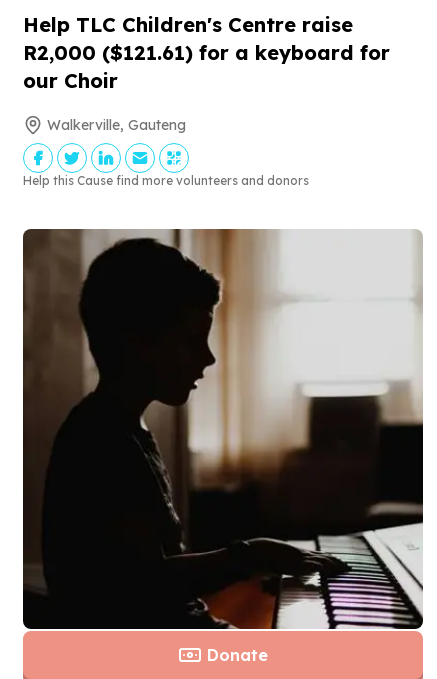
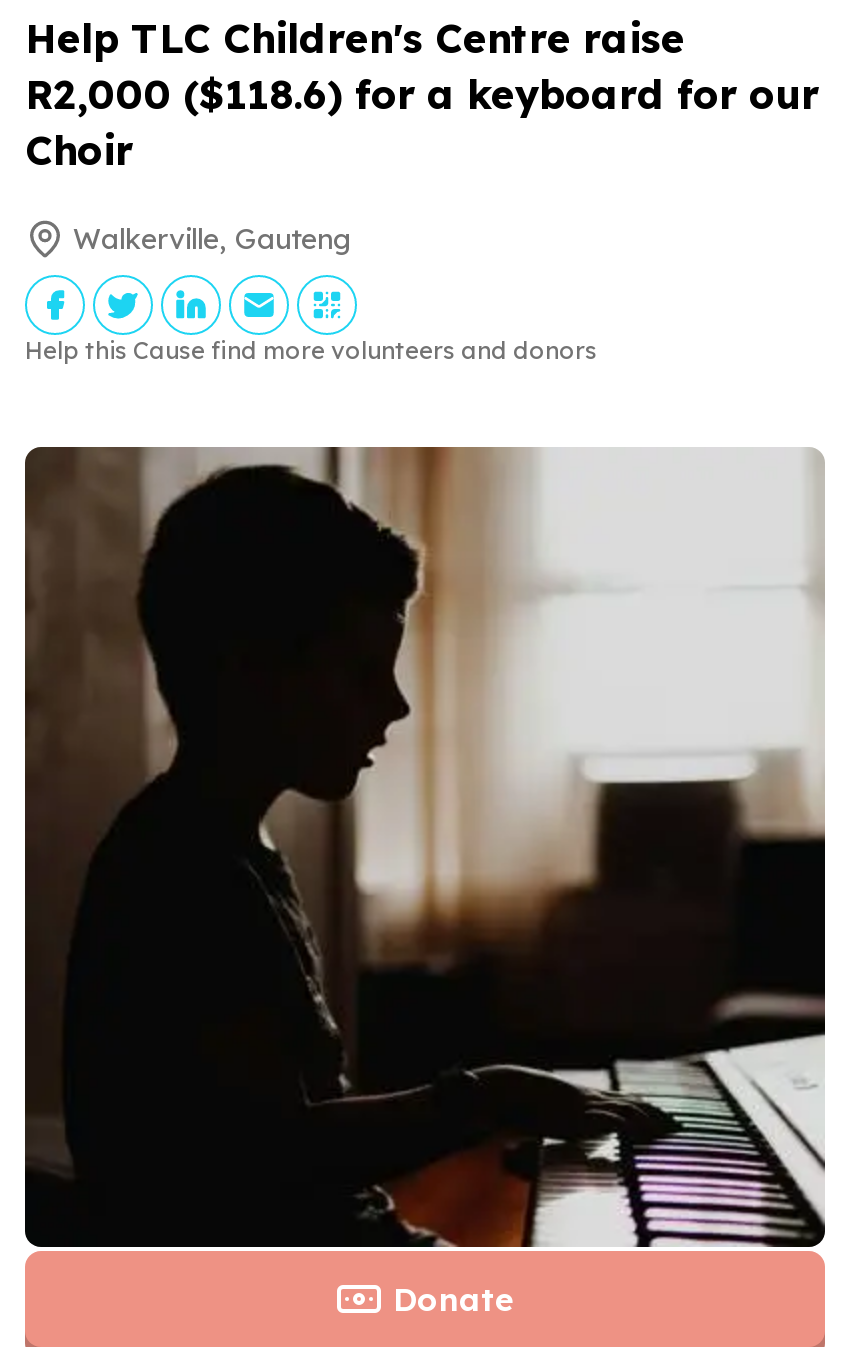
- R2,000 ($121.61) for a keyboard for
- our Choir
+ R2,000 ($118.6) for a keyboard for our
+ Choir
